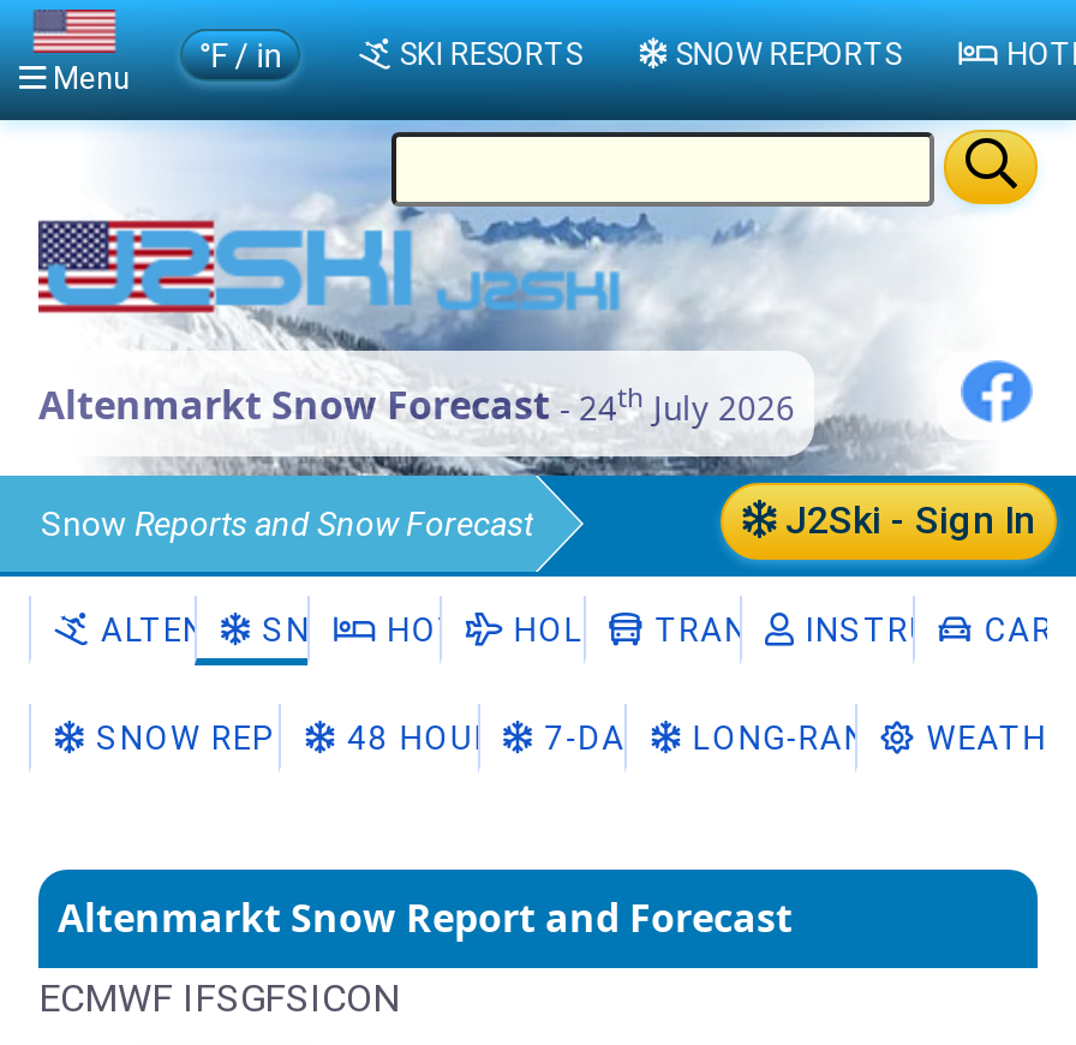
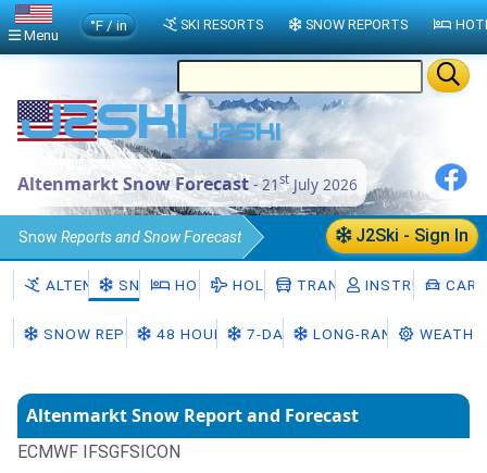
- Altenmarkt Snow Forecast - 24th July 2026
+ Altenmarkt Snow Forecast - 21st July 2026
